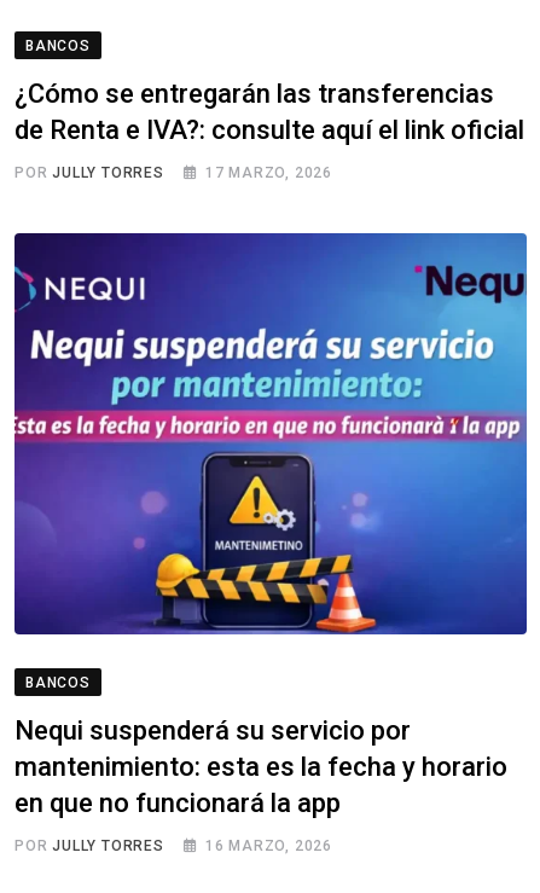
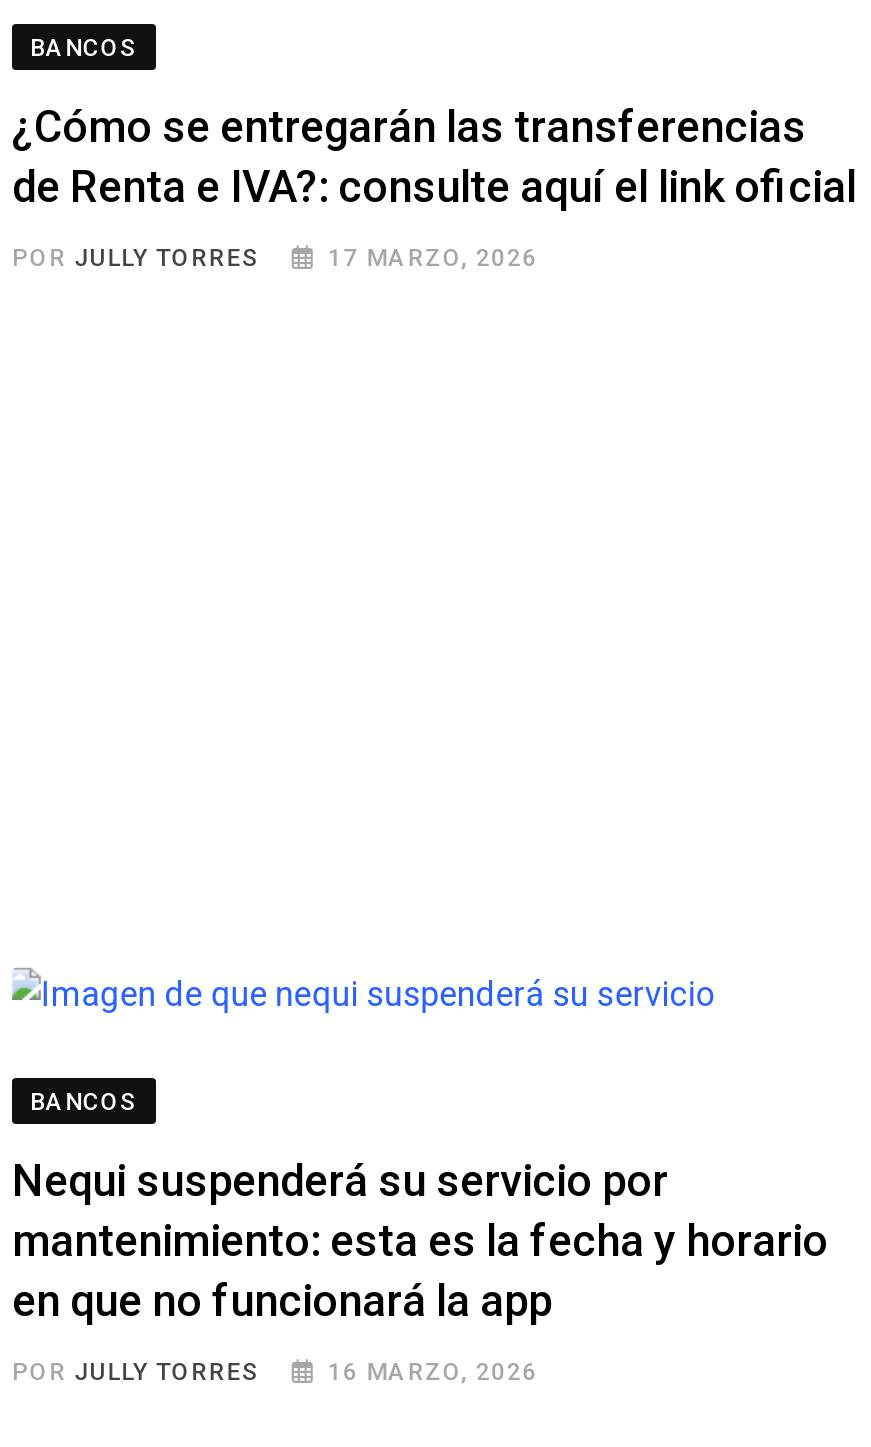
- [image]
